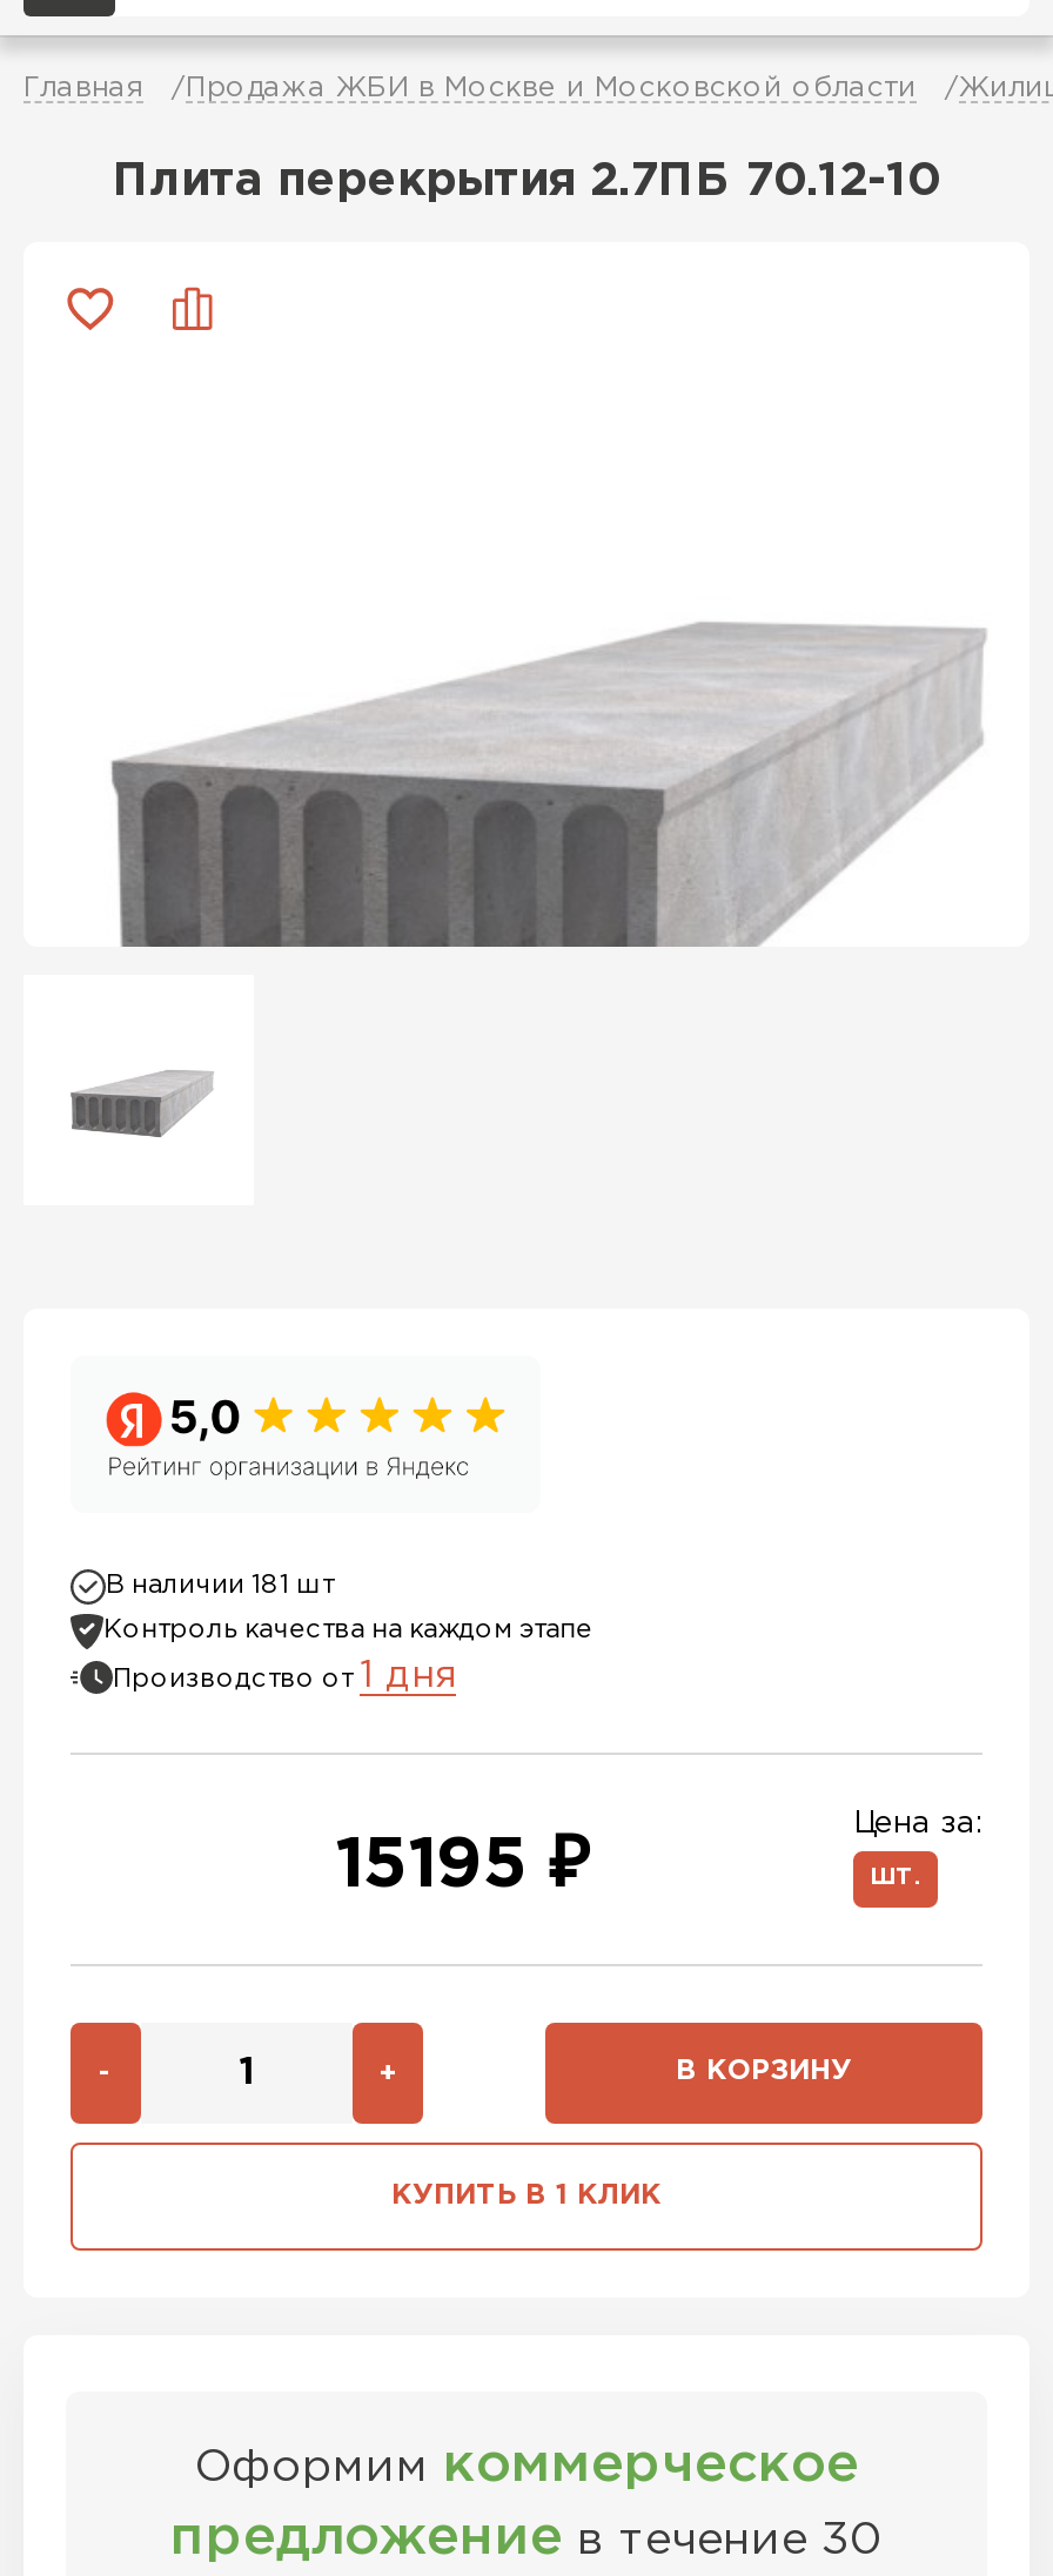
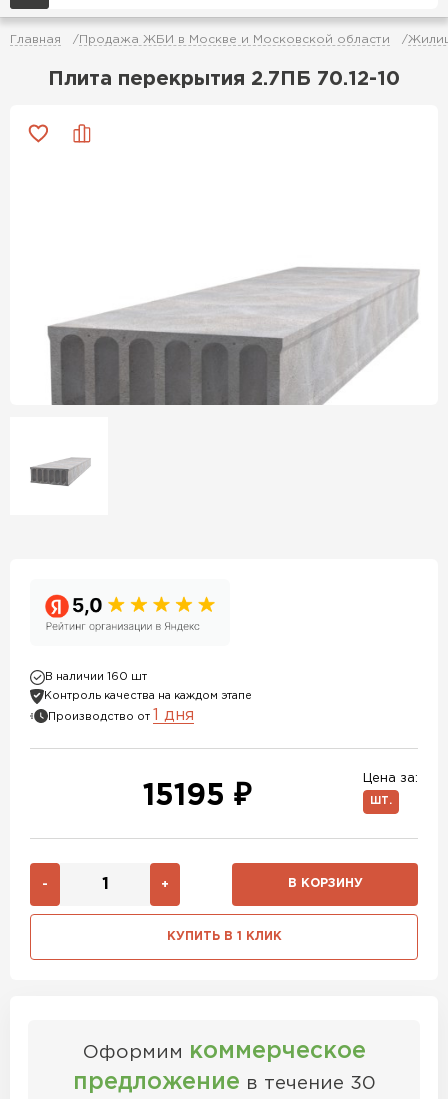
- В наличии 181 шт
+ В наличии 160 шт
